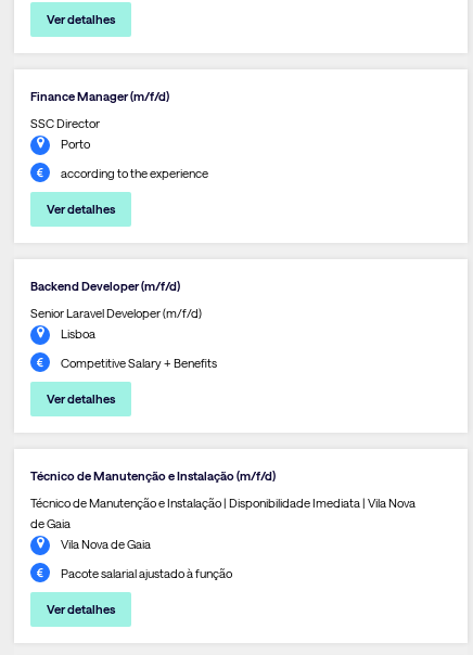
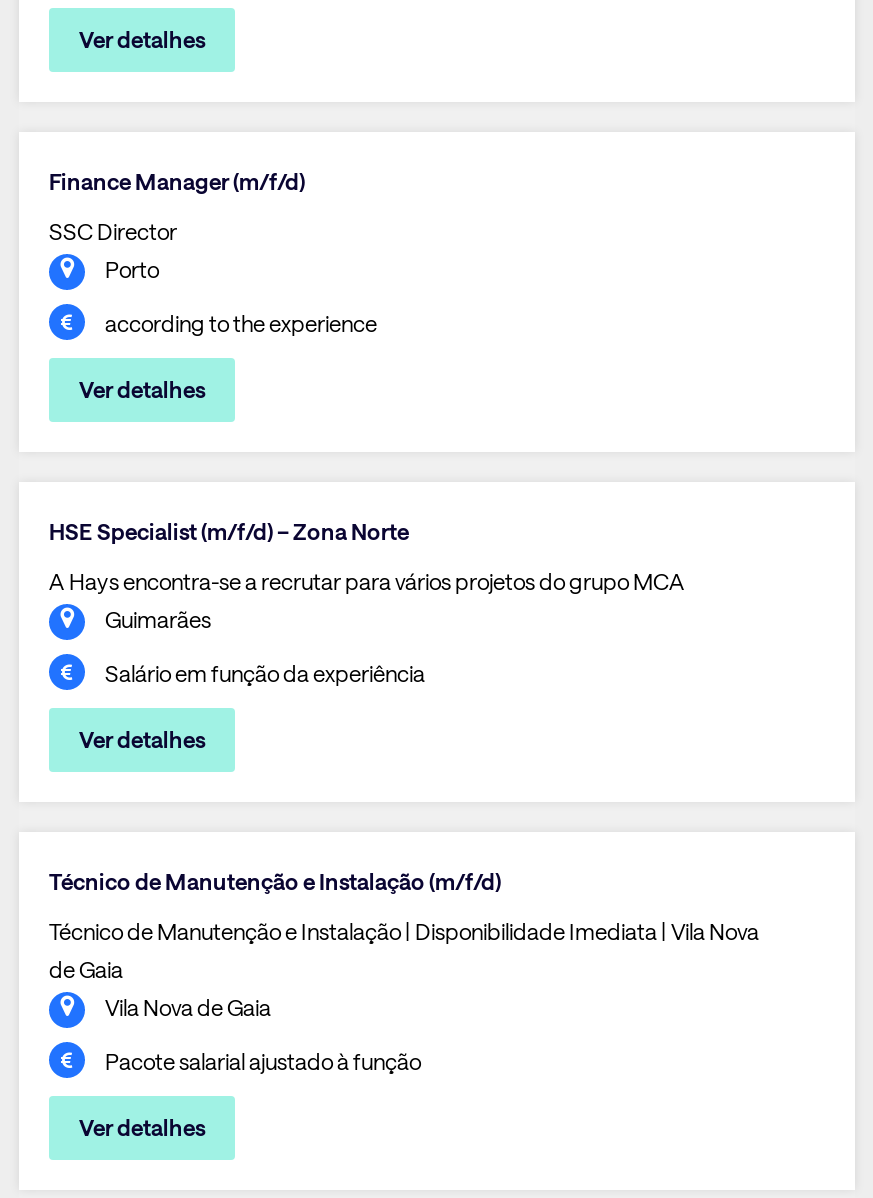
- Backend Developer (m/f/d)
+ HSE Specialist (m/f/d) – Zona Norte

- Senior Laravel Developer (m/f/d)
+ A Hays encontra-se a recrutar para vários projetos do grupo MCA

- Lisboa
+ Guimarães

- Competitive Salary + Benefits
+ Salário em função da experiência
